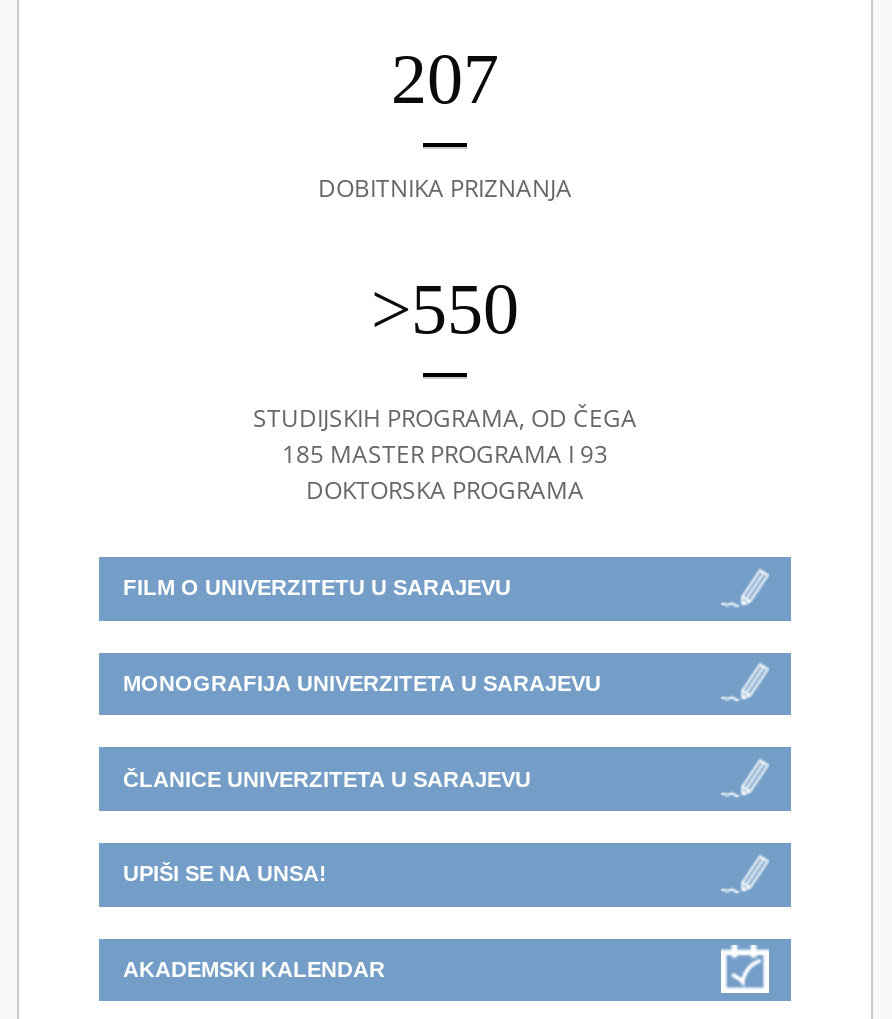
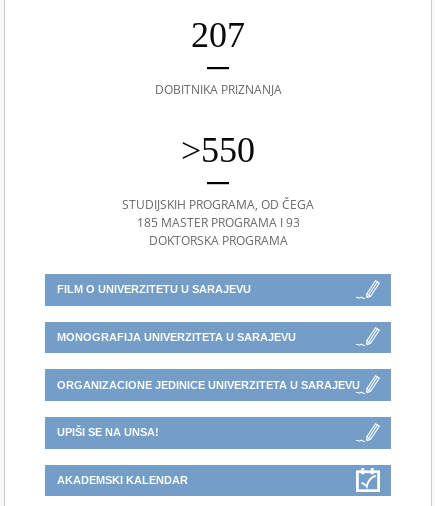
- ČLANICE UNIVERZITETA U SARAJEVU
+ ORGANIZACIONE JEDINICE UNIVERZITETA U SARAJEVU
